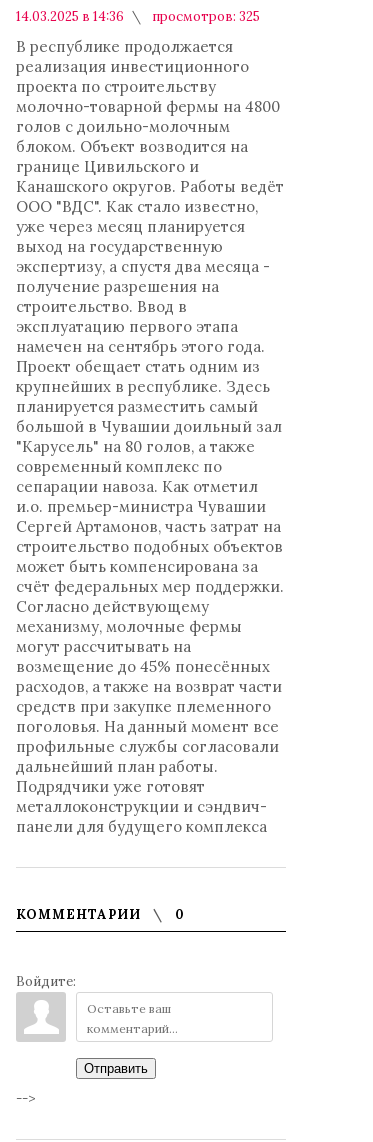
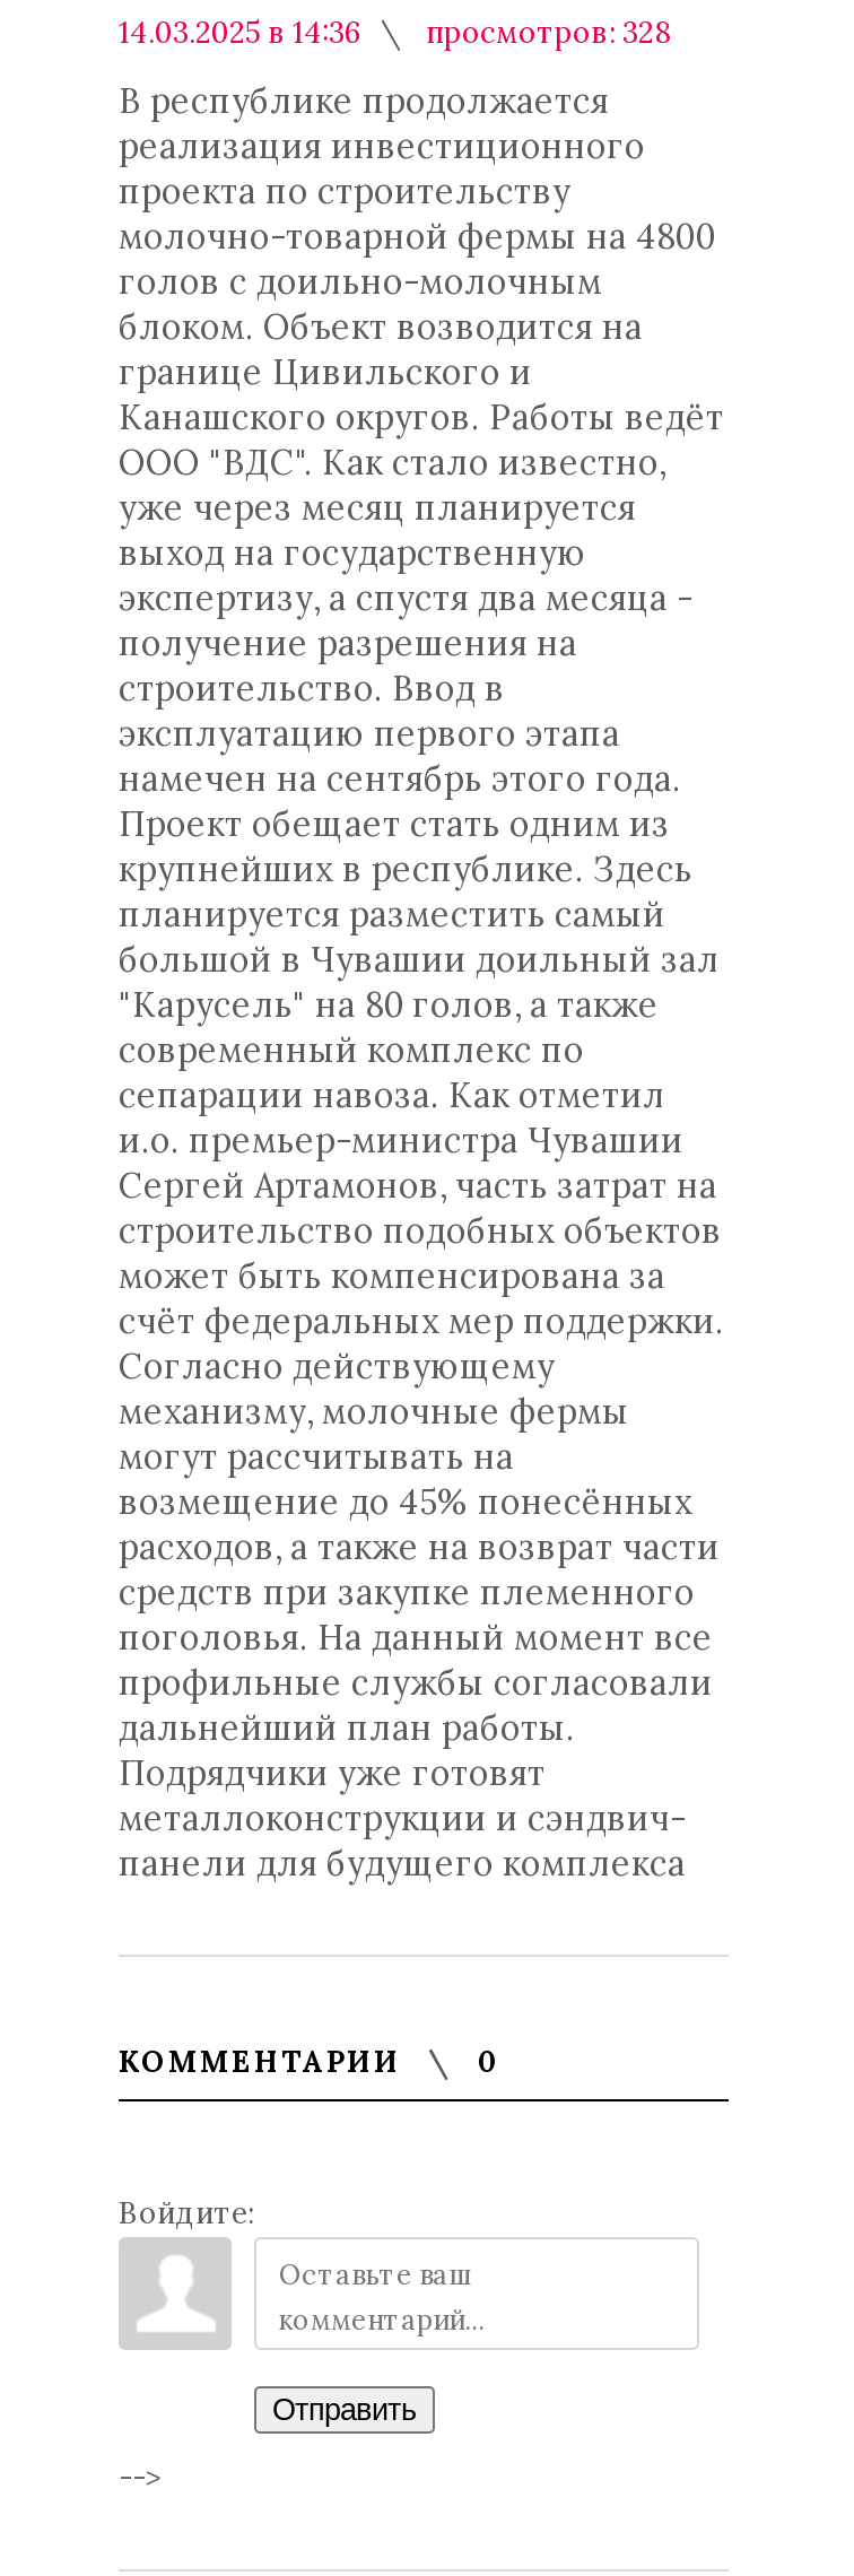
- 14.03.2025 в 14:36 просмотров: 325
+ 14.03.2025 в 14:36 просмотров: 328
